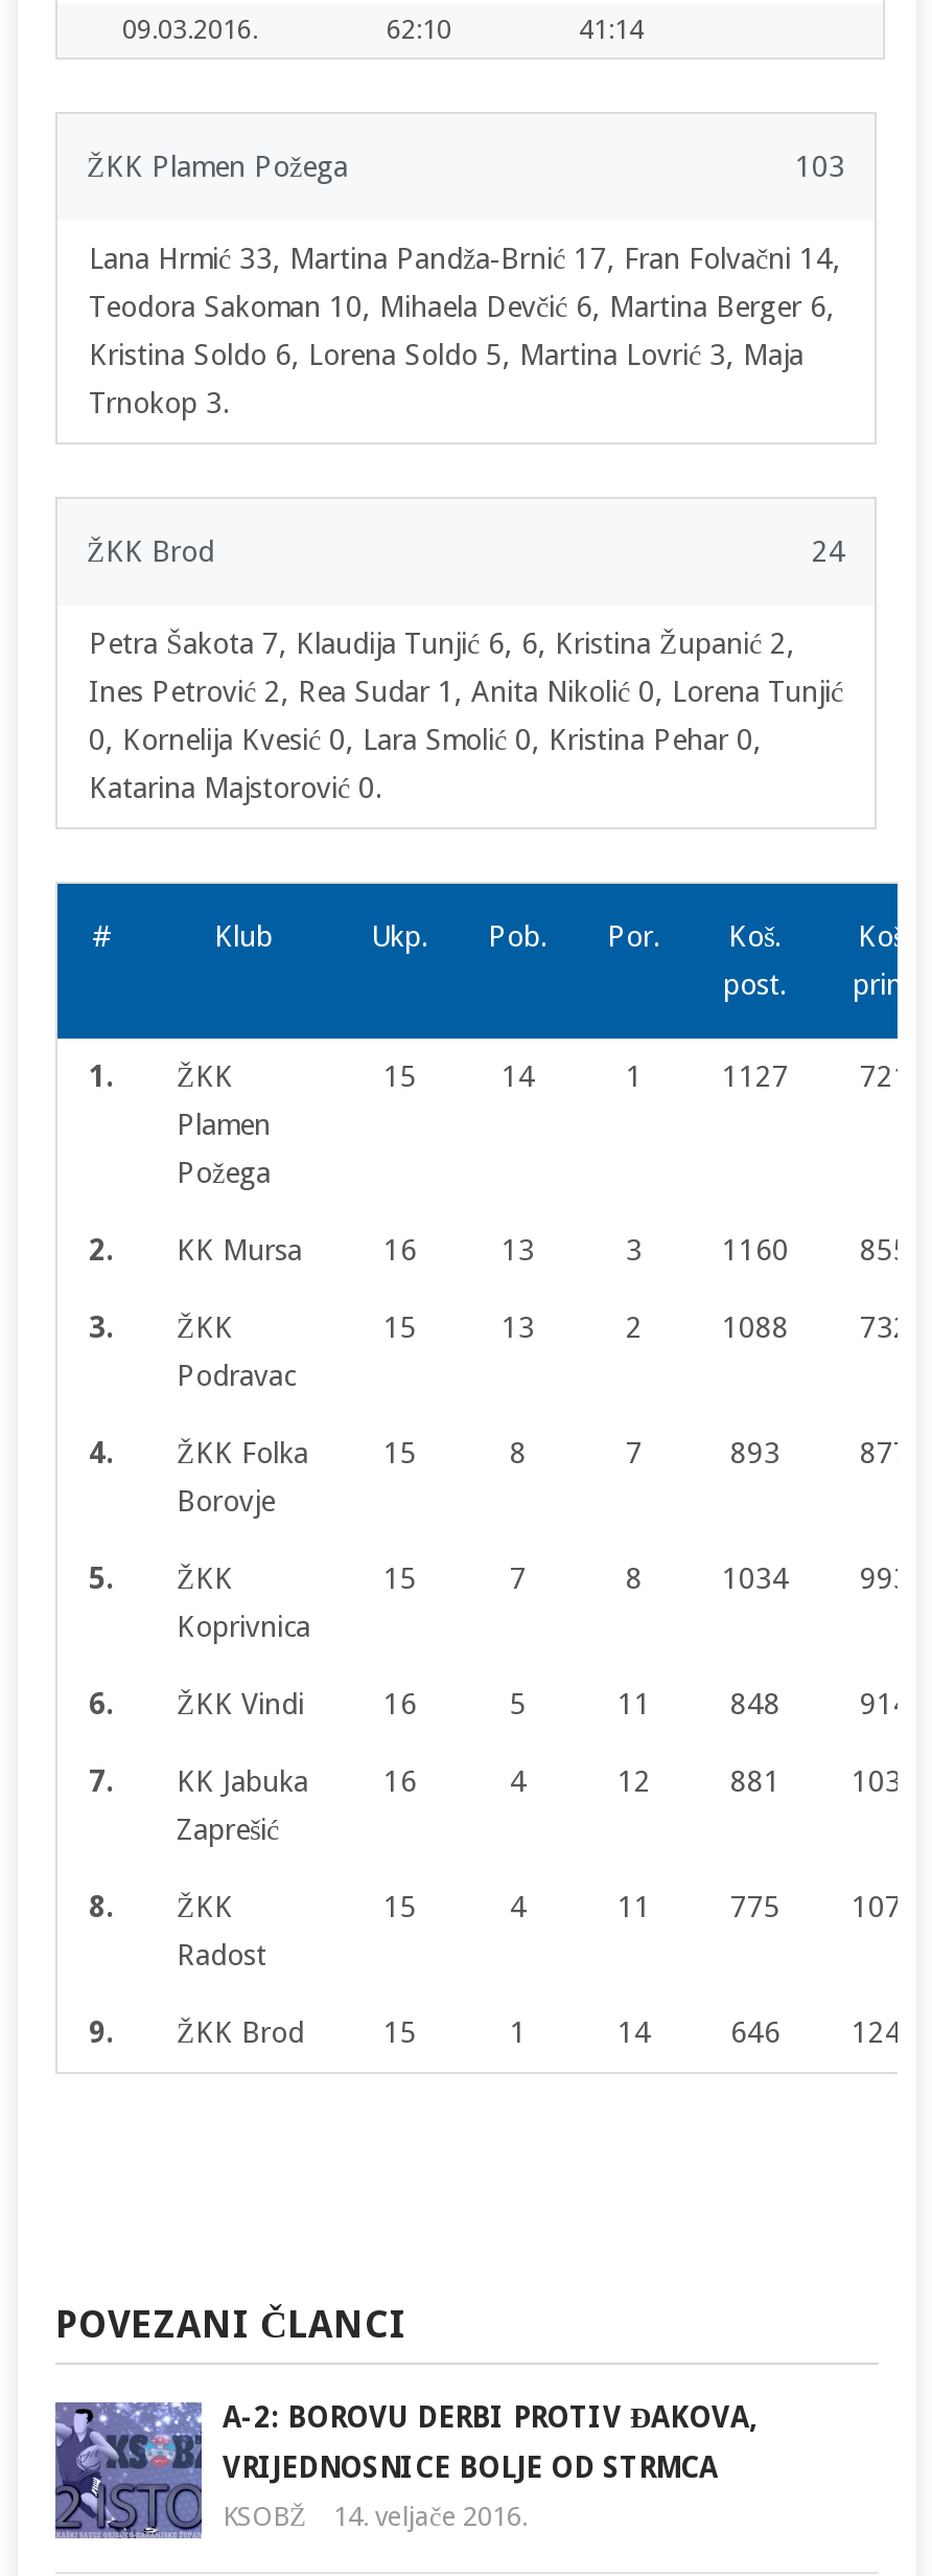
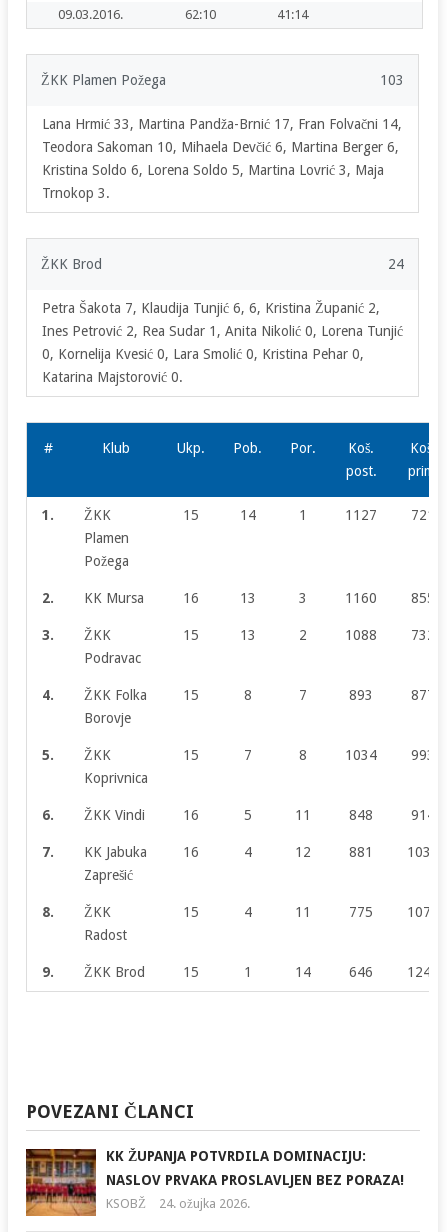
- [image]
- A-2: BOROVU DERBI PROTIV ĐAKOVA,
+ [image]
+ KK ŽUPANJA POTVRDILA DOMINACIJU:

- VRIJEDNOSNICE BOLJE OD STRMCA
+ NASLOV PRVAKA PROSLAVLJEN BEZ PORAZA!

- KSOBŽ 14. veljače 2016.
+ KSOBŽ 24. ožujka 2026.
